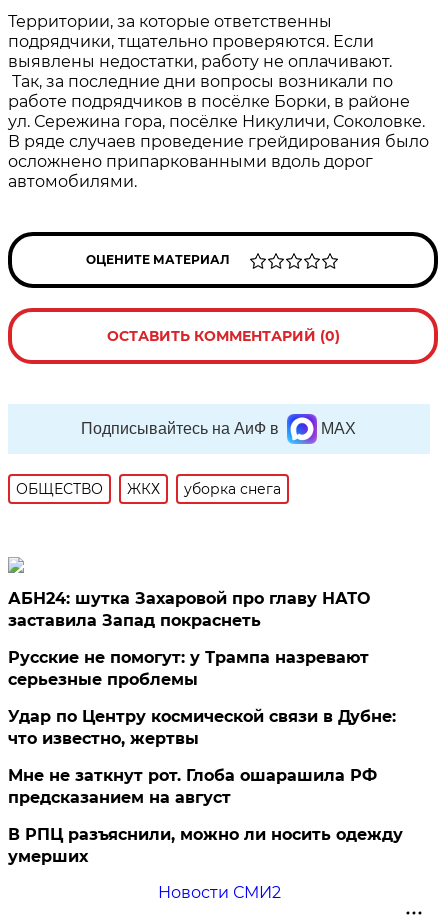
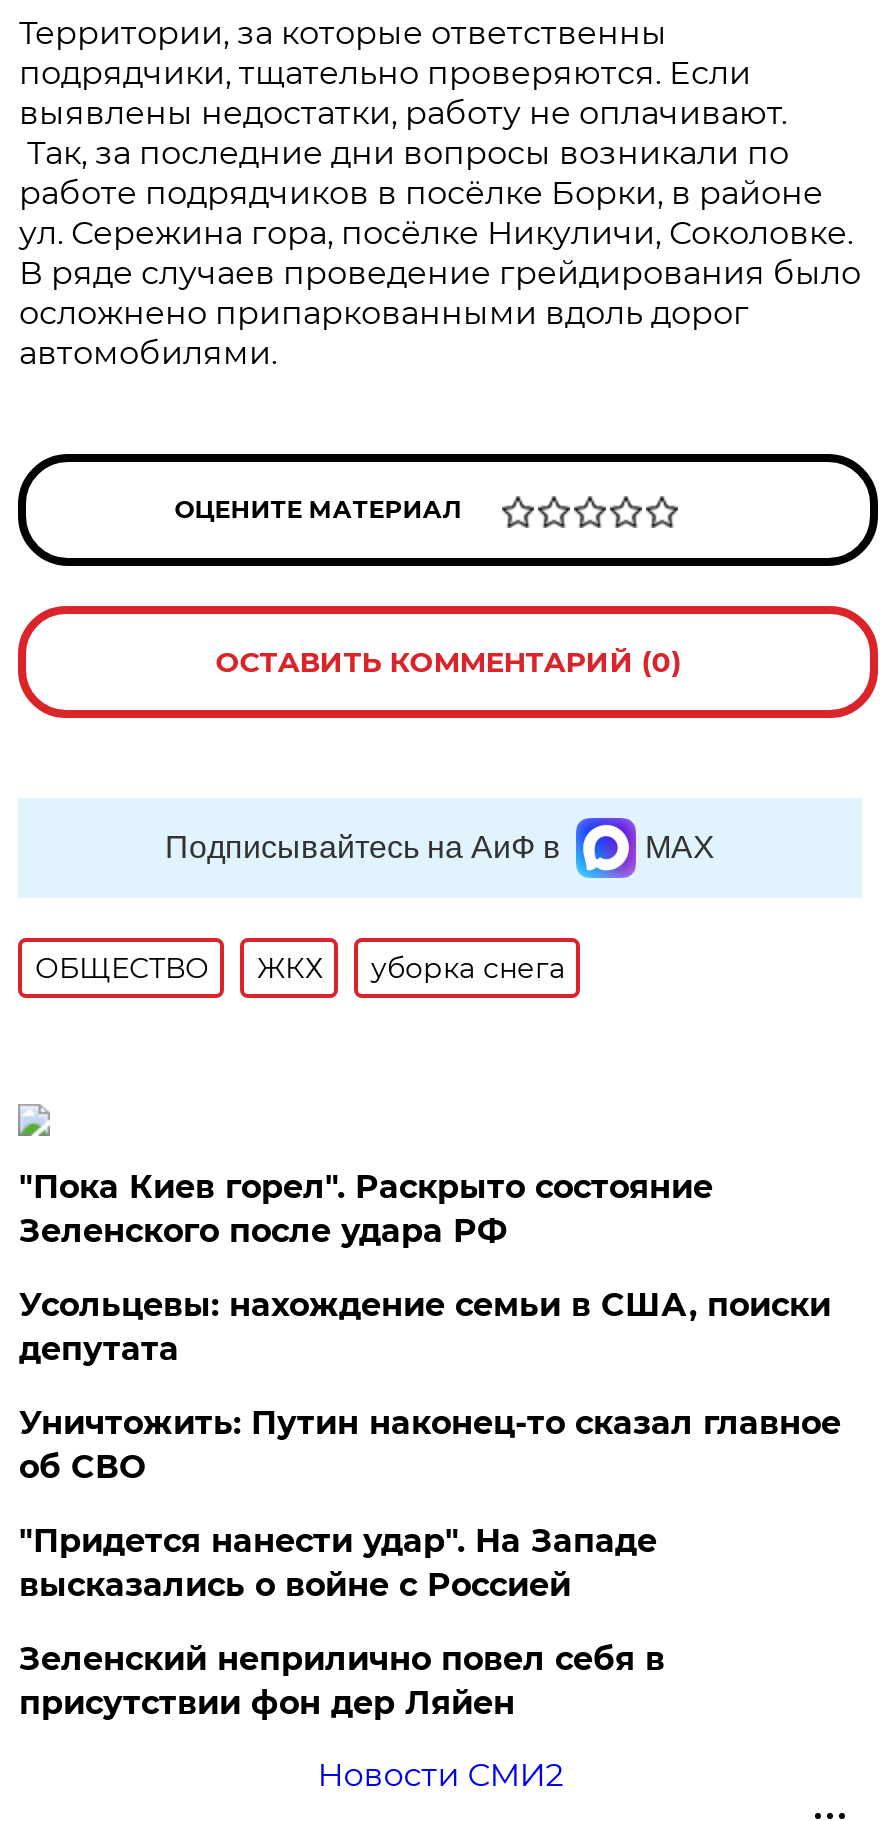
- АБН24: шутка Захаровой про главу НАТО
- заставила Запад покраснеть
+ "Пока Киев горел". Раскрыто состояние
+ Зеленского после удара РФ

- Русские не помогут: у Трампа назревают
- серьезные проблемы
+ Усольцевы: нахождение семьи в США, поиски
+ депутата

- Удар по Центру космической связи в Дубне:
- что известно, жертвы
+ Уничтожить: Путин наконец-то сказал главное
+ об СВО

- Мне не заткнут рот. Глоба ошарашила РФ
- предсказанием на август
+ "Придется нанести удар". На Западе
+ высказались о войне с Россией

- В РПЦ разъяснили, можно ли носить одежду
- умерших
+ Зеленский неприлично повел cебя в
+ присутствии фон дер Ляйен
